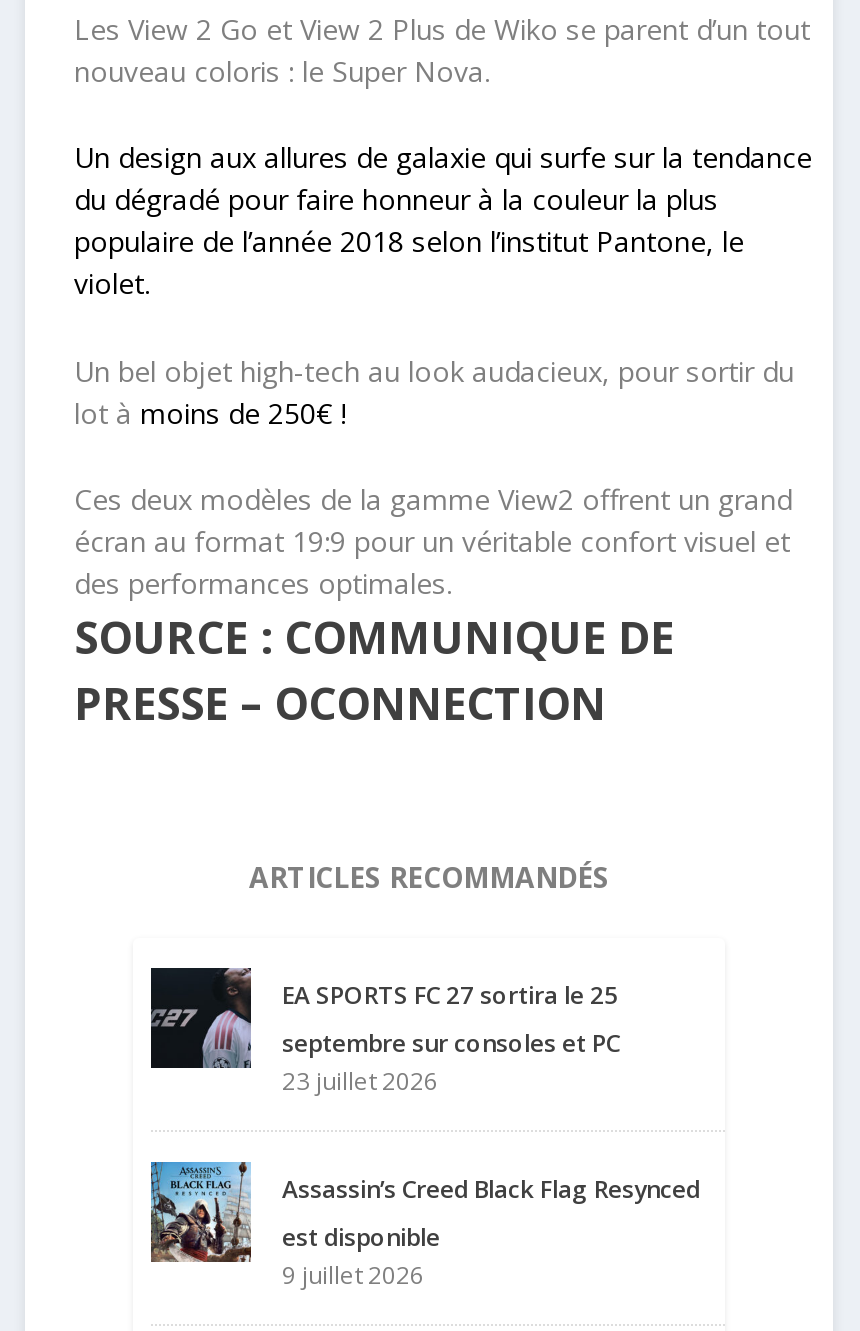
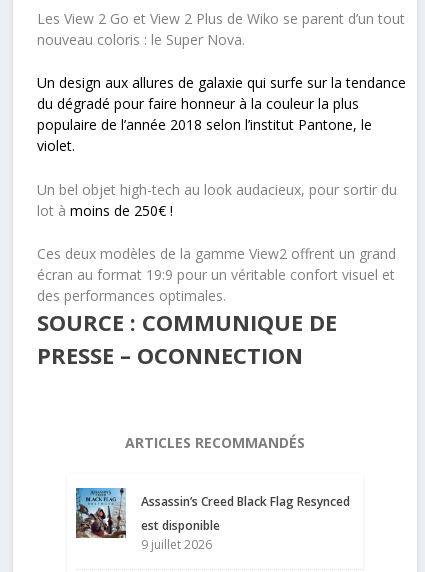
- [image]
- EA SPORTS FC 27 sortira le 25
- septembre sur consoles et PC
- 23 juillet 2026
